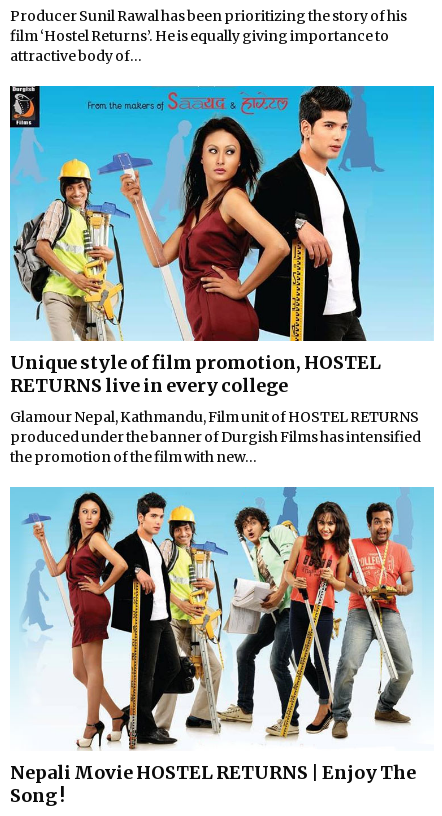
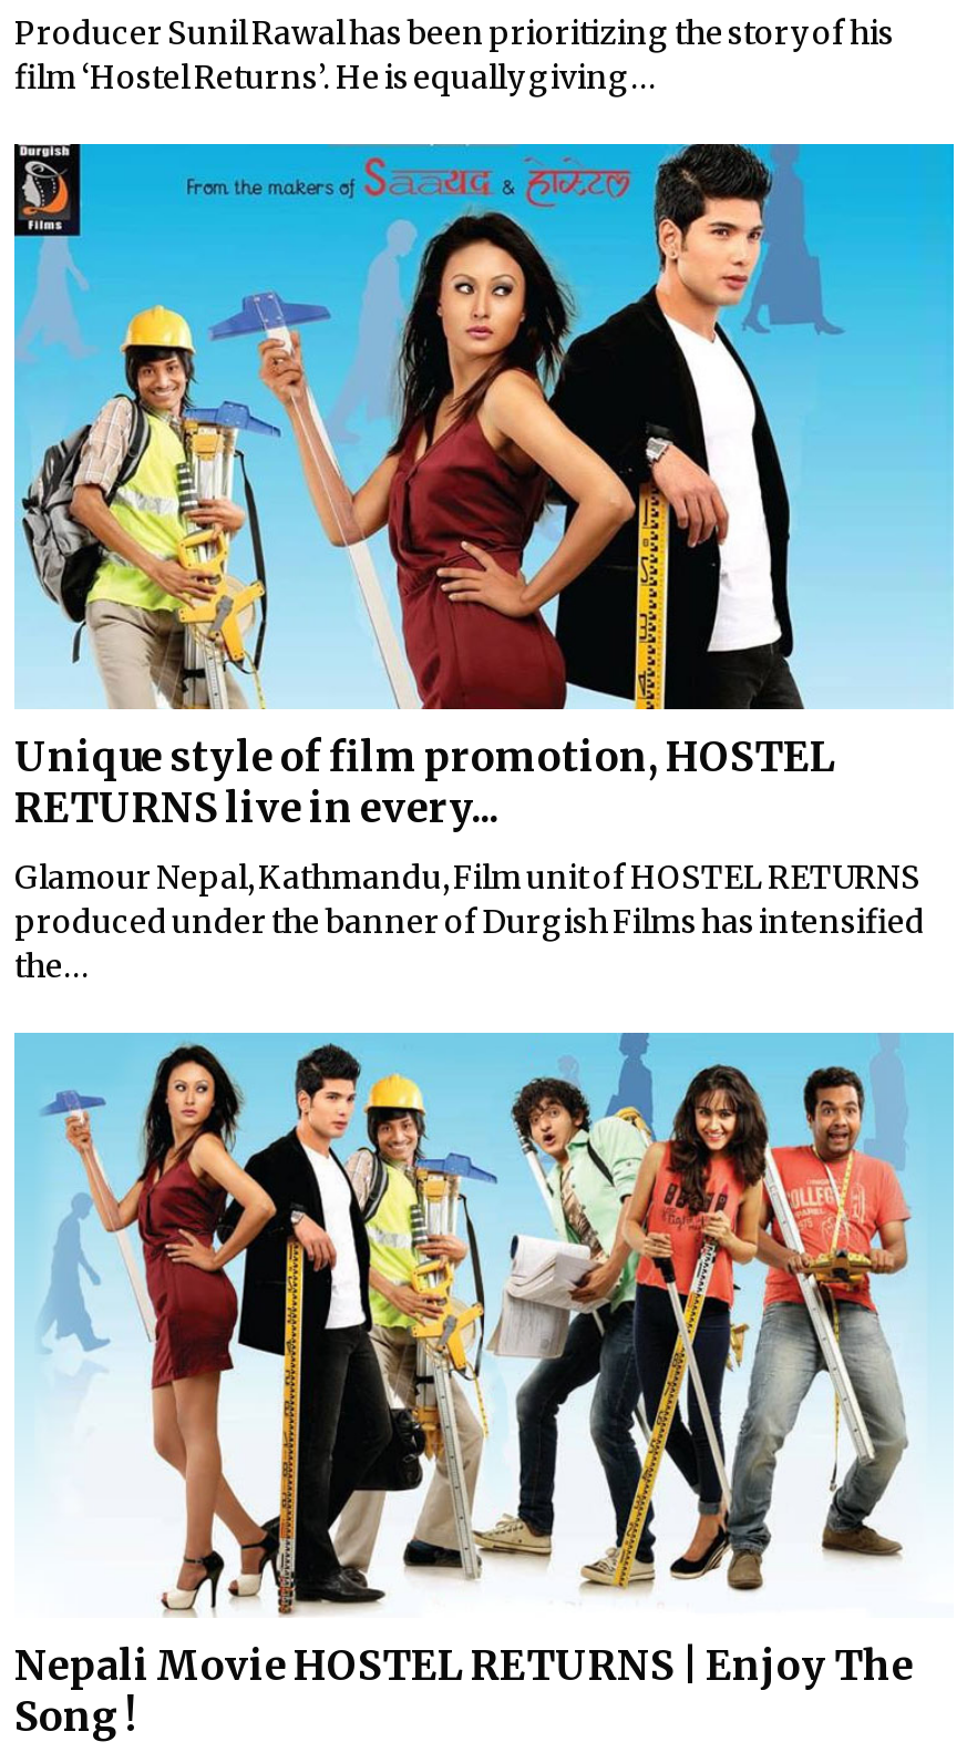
- film ‘Hostel Returns’. He is equally giving importance to
- attractive body of...
+ film ‘Hostel Returns’. He is equally giving...

- RETURNS live in every college
+ RETURNS live in every...

- the promotion of the film with new...
+ the...
